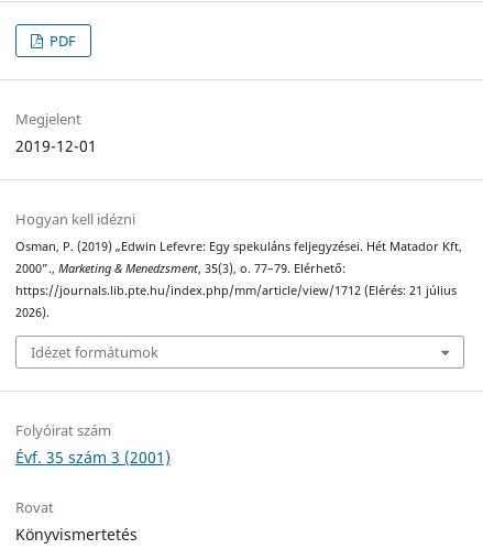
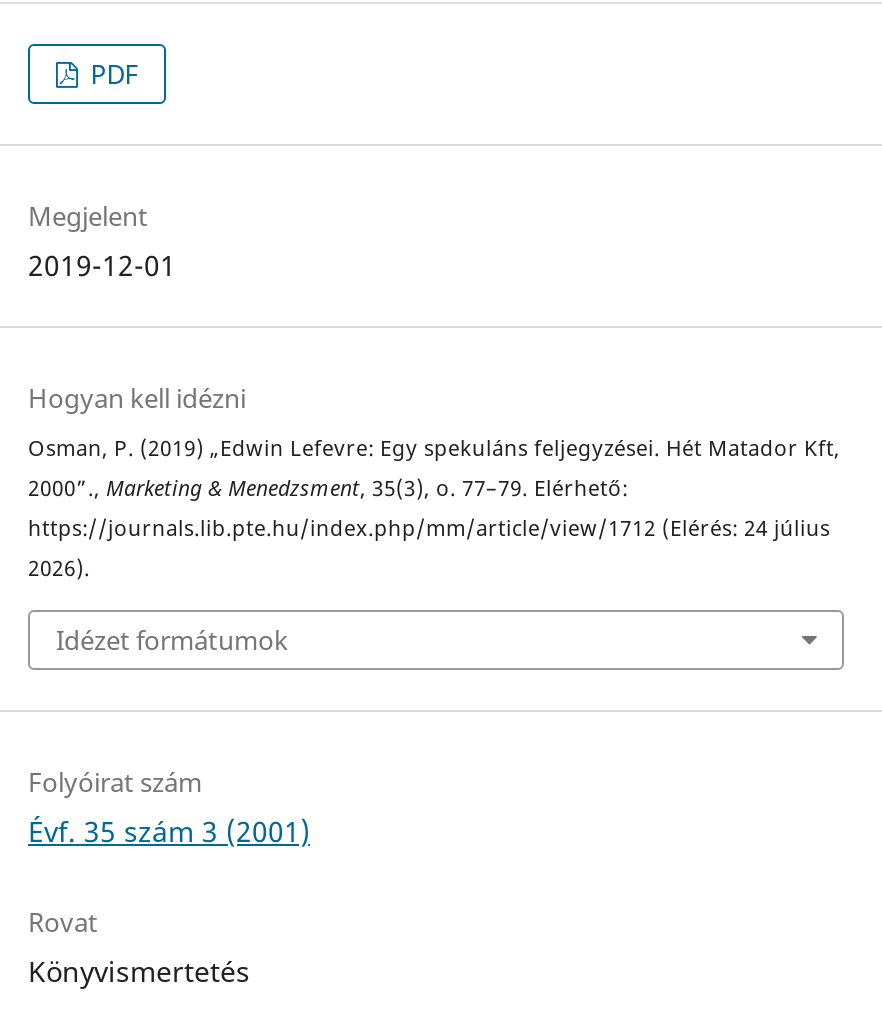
- https://journals.lib.pte.hu/index.php/mm/article/view/1712 (Elérés: 21 július
+ https://journals.lib.pte.hu/index.php/mm/article/view/1712 (Elérés: 24 július
